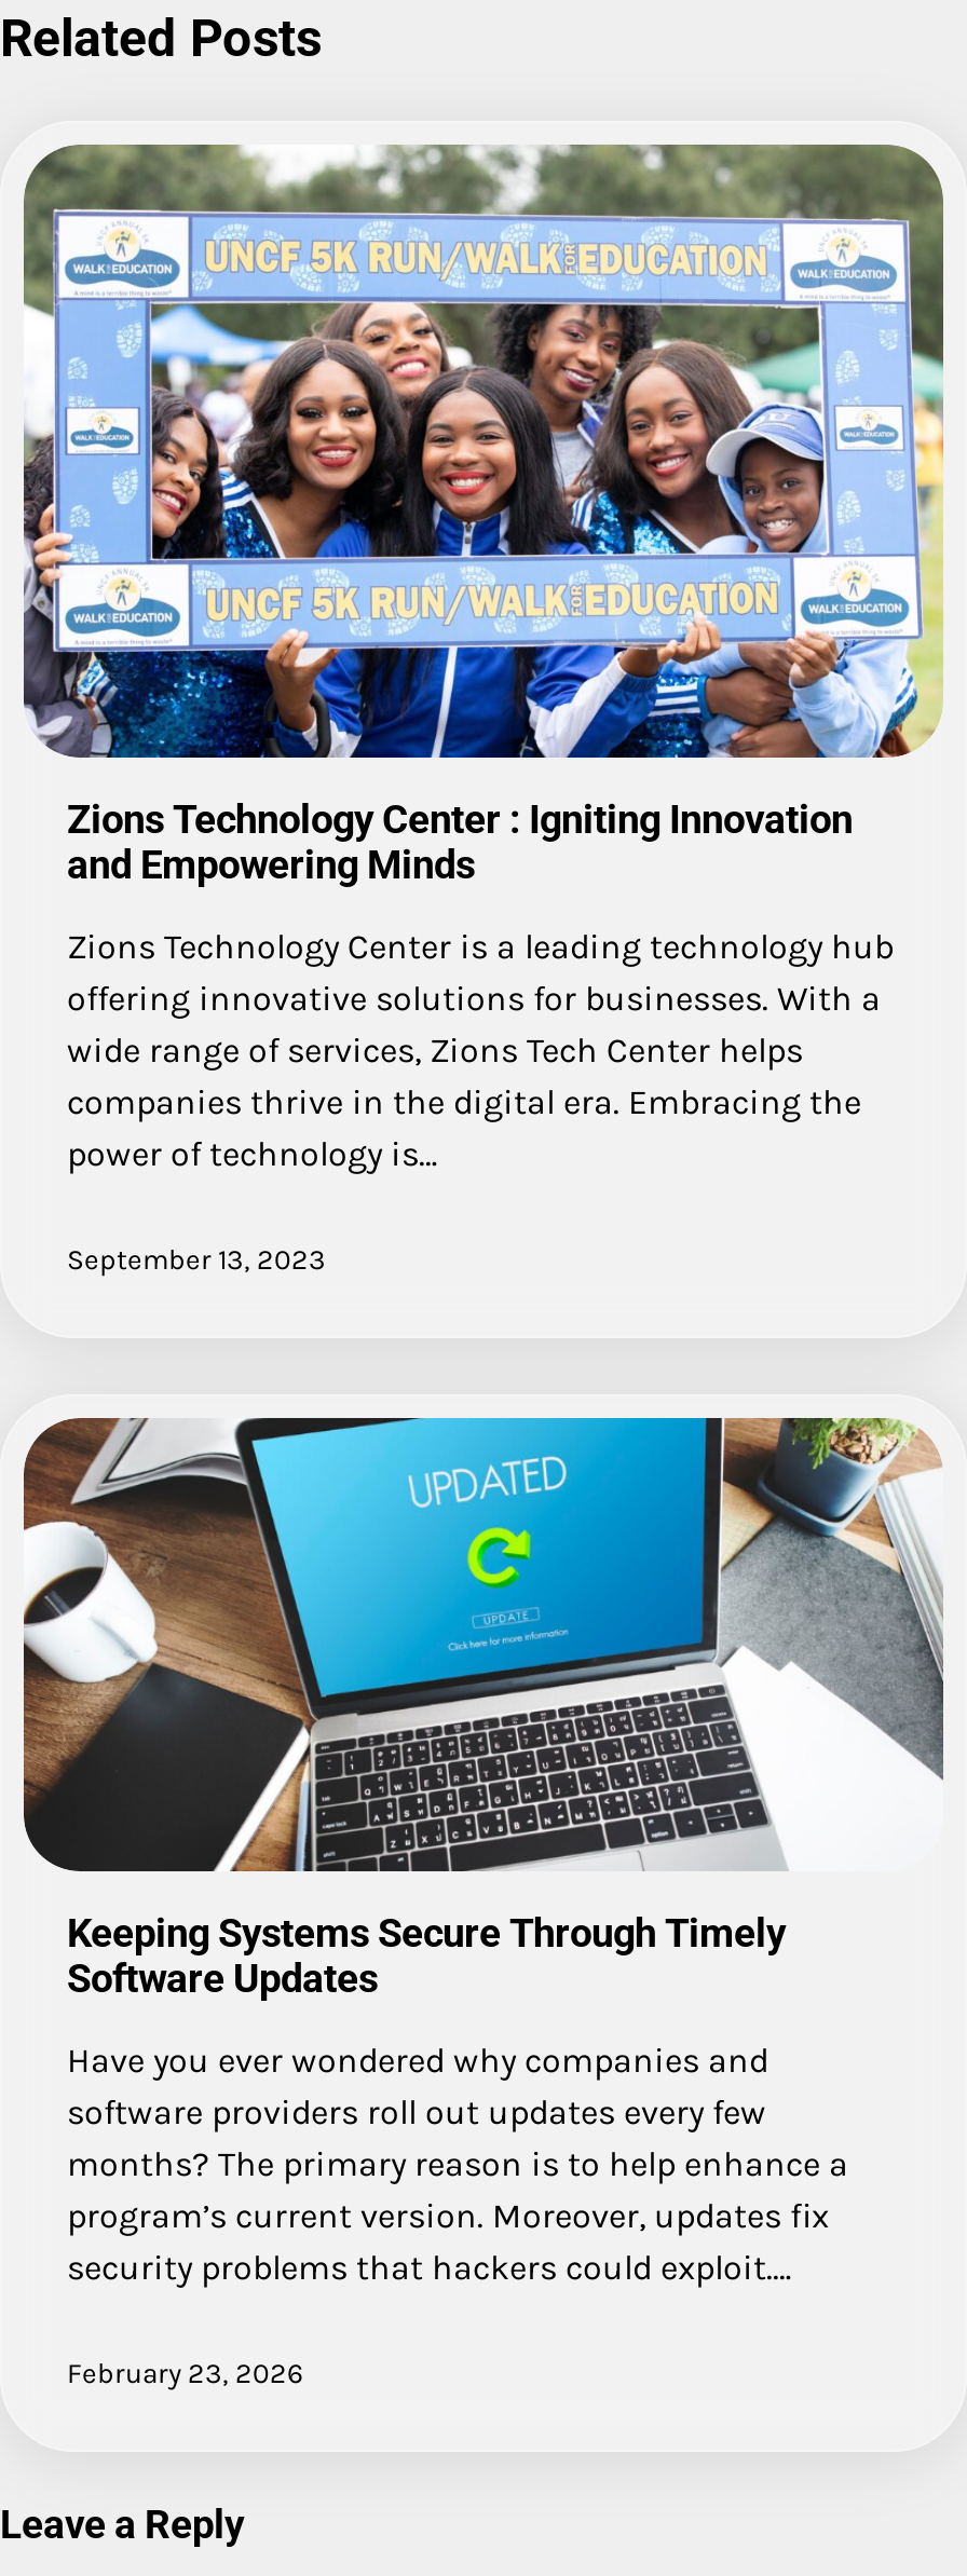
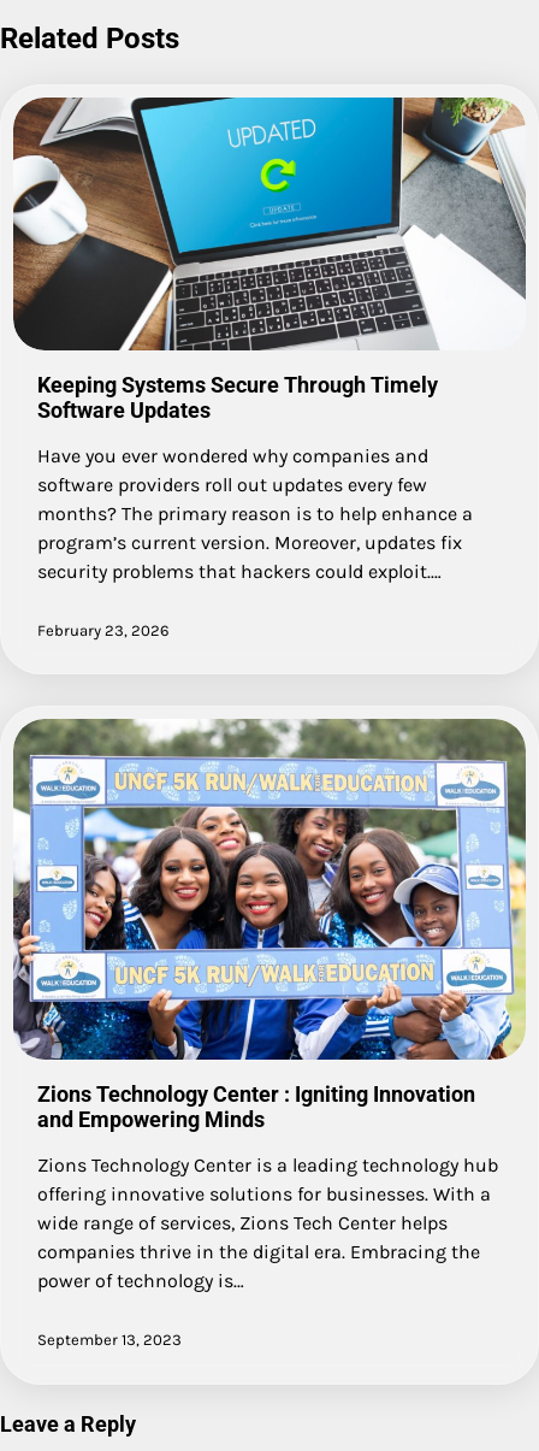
moved down: [image] | Zions Technology Center : Igniting Innovation | and Empowering Minds | ... | power of technology is… | September 13, 2023

moved up: [image] | Keeping Systems Secure Through Timely | Software Updates | ... | security problems that hackers could exploit.… | February 23, 2026
